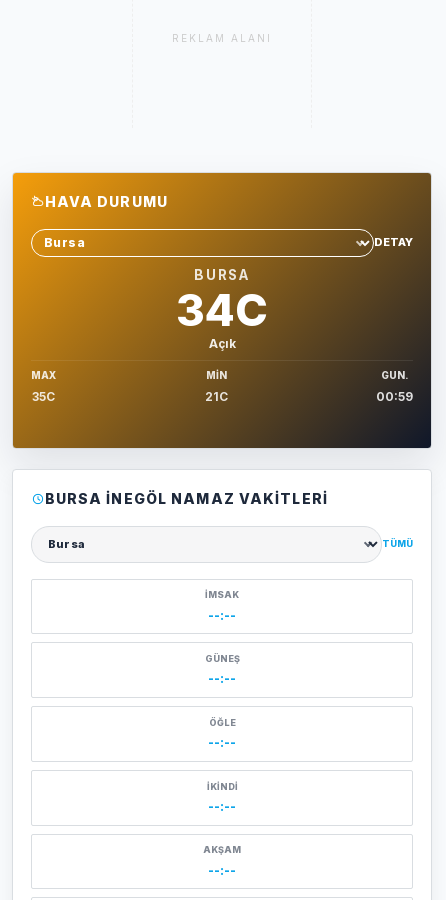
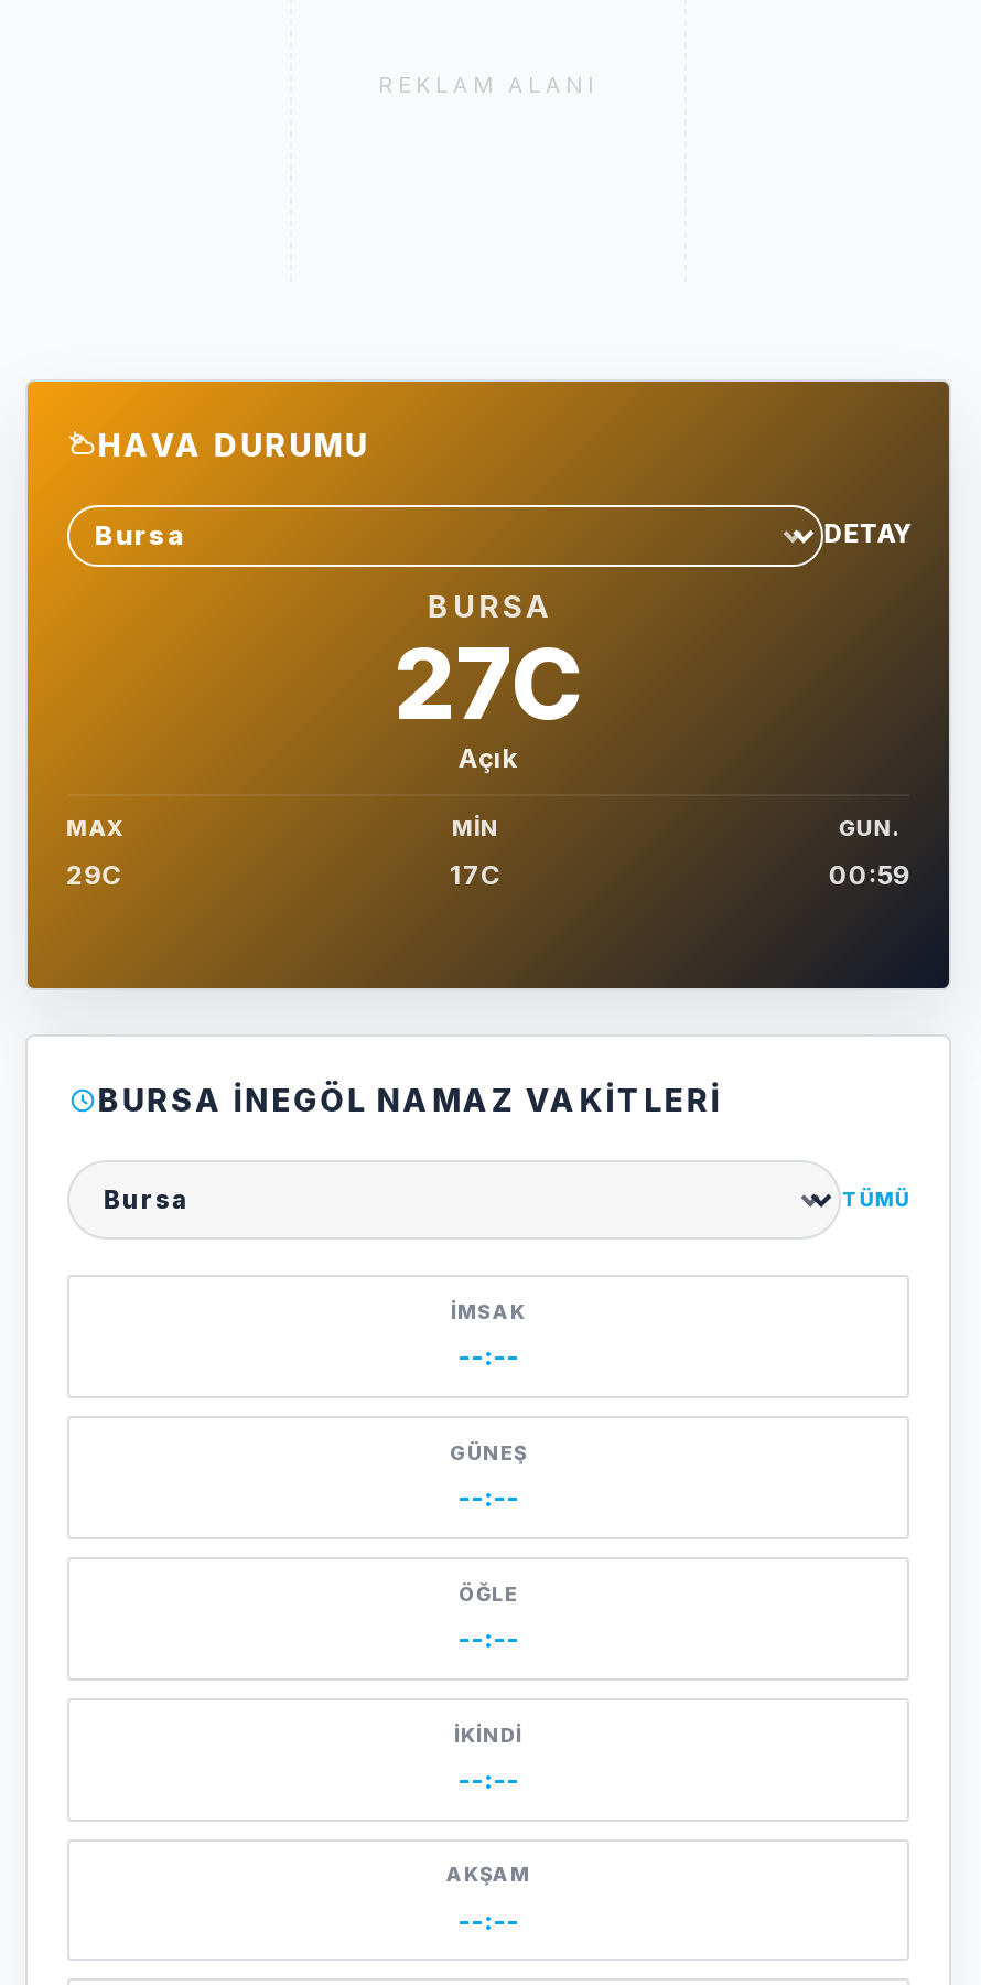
- 34C
+ 27C

- 35C
+ 29C

- 21C
+ 17C
